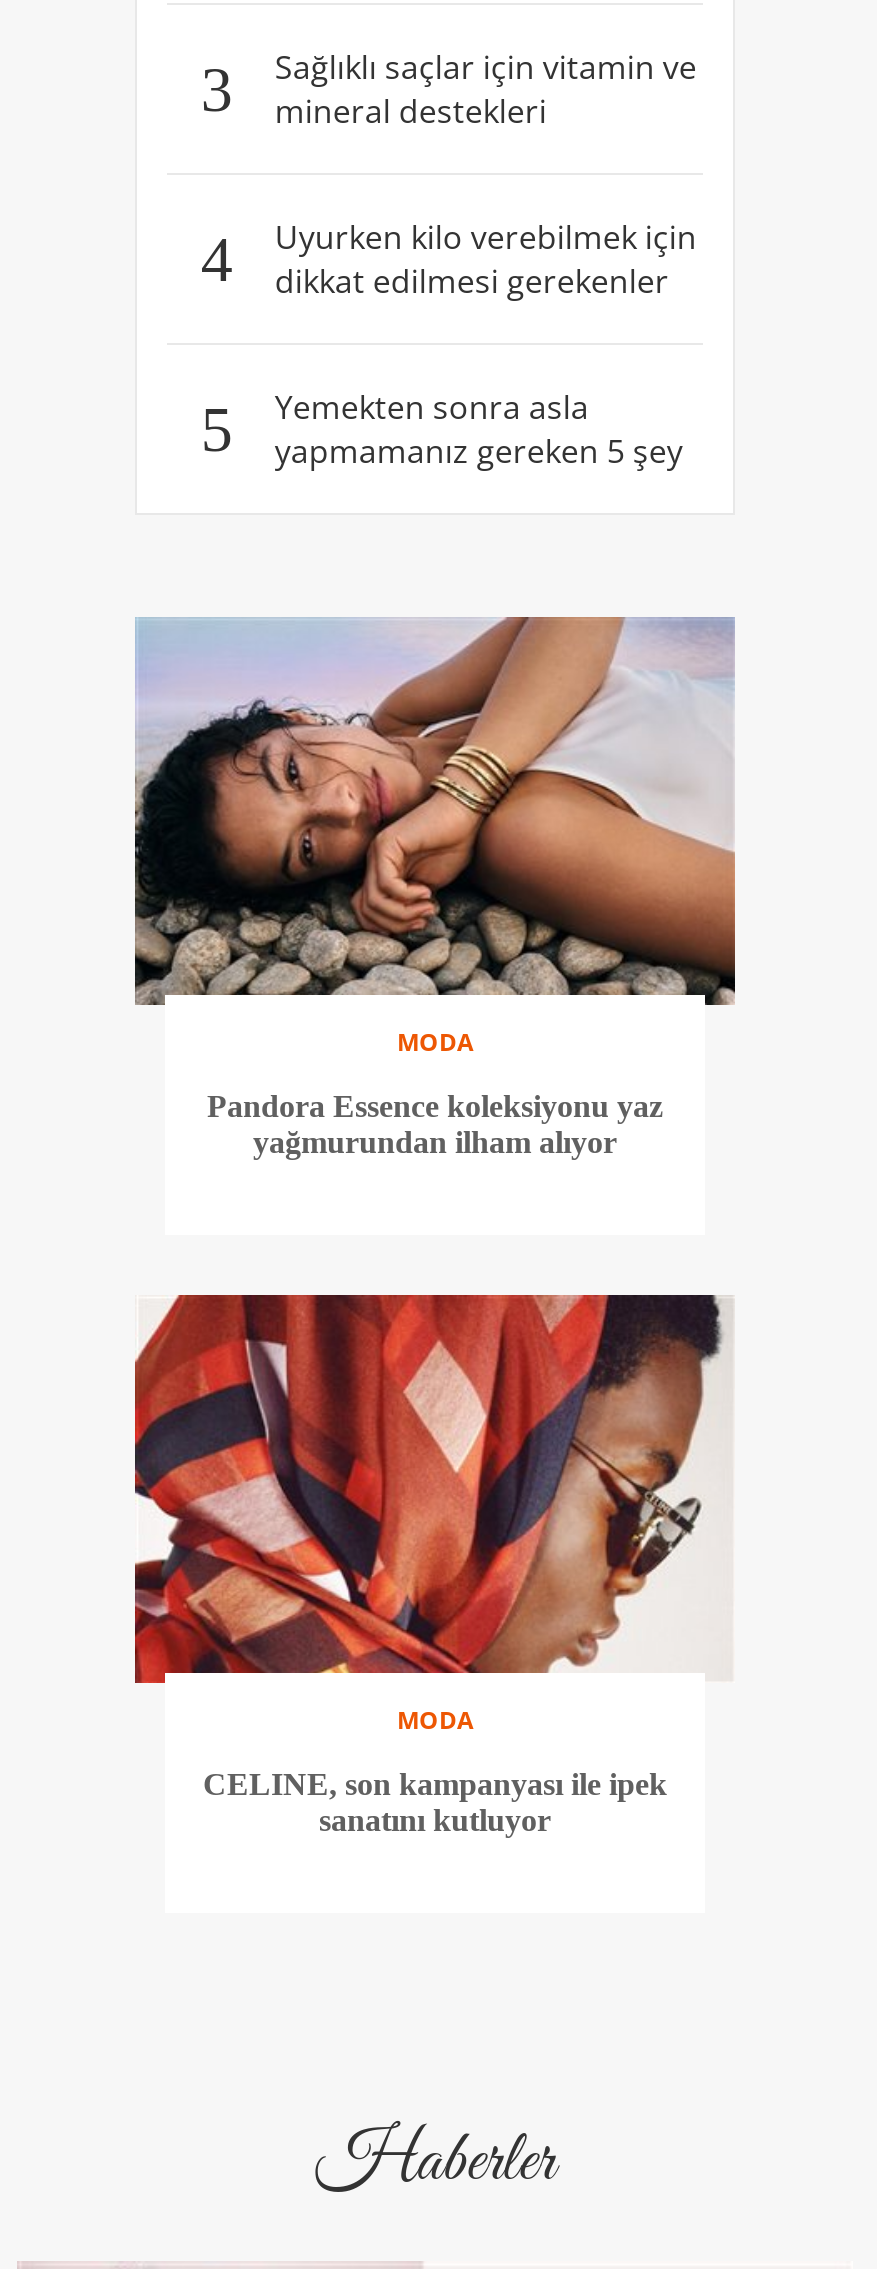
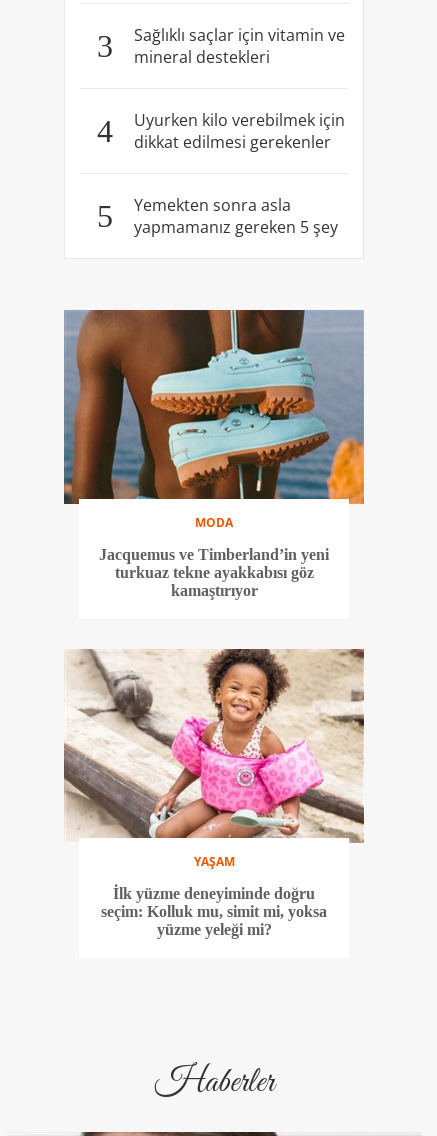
- [image]
+ [image]

- Pandora Essence koleksiyonu yaz
- yağmurundan ilham alıyor
+ Jacquemus ve Timberland’in yeni
+ turkuaz tekne ayakkabısı göz
+ kamaştırıyor

- [image]
- MODA
+ [image]
+ YAŞAM

- CELINE, son kampanyası ile ipek
- sanatını kutluyor
+ İlk yüzme deneyiminde doğru
+ seçim: Kolluk mu, simit mi, yoksa
+ yüzme yeleği mi?
